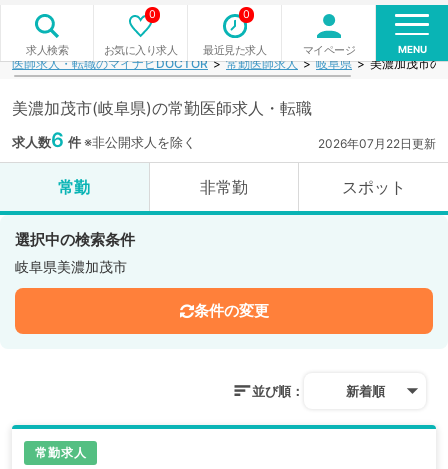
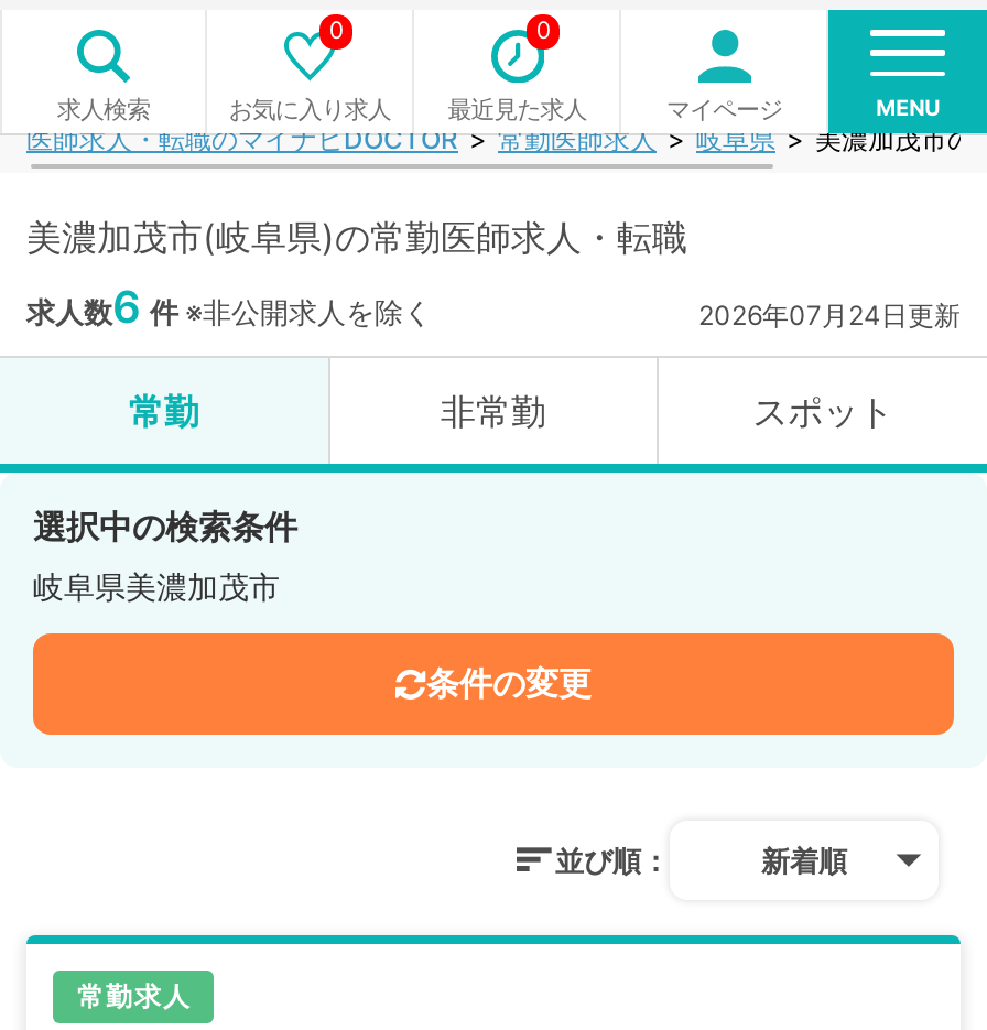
- 2026年07月22日更新
+ 2026年07月24日更新
